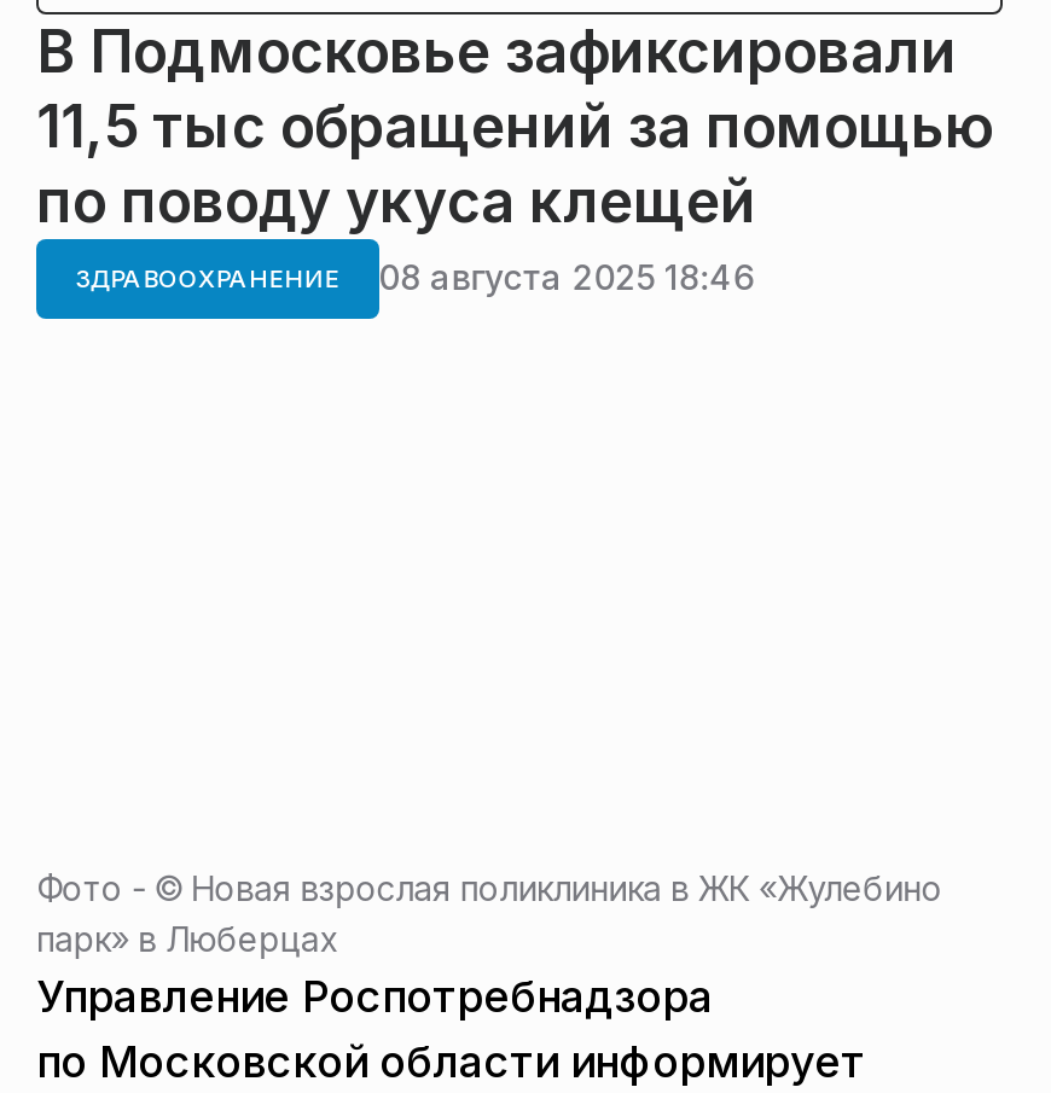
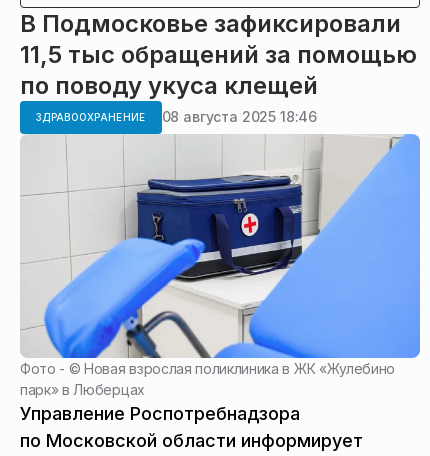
+ [image]
